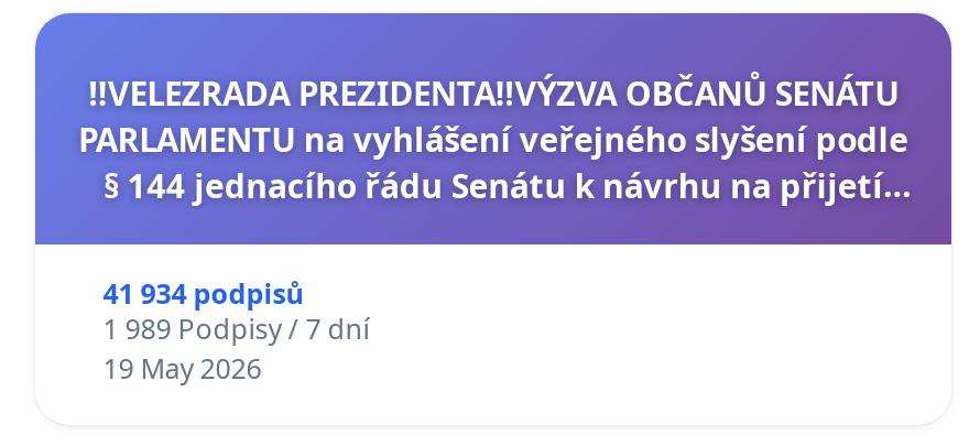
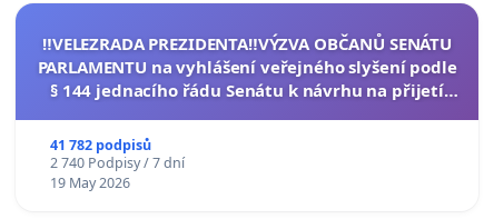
- 41 934 podpisů
+ 41 782 podpisů

- 1 989 Podpisy / 7 dní
+ 2 740 Podpisy / 7 dní
